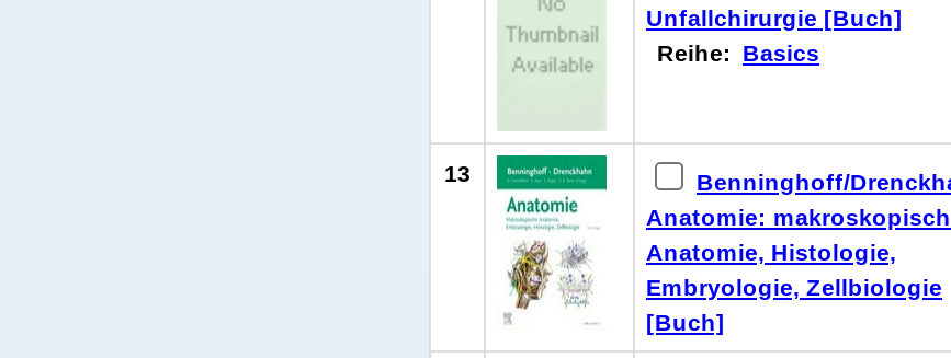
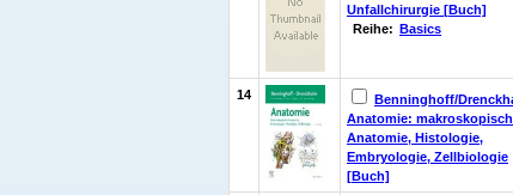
- 13
+ 14
